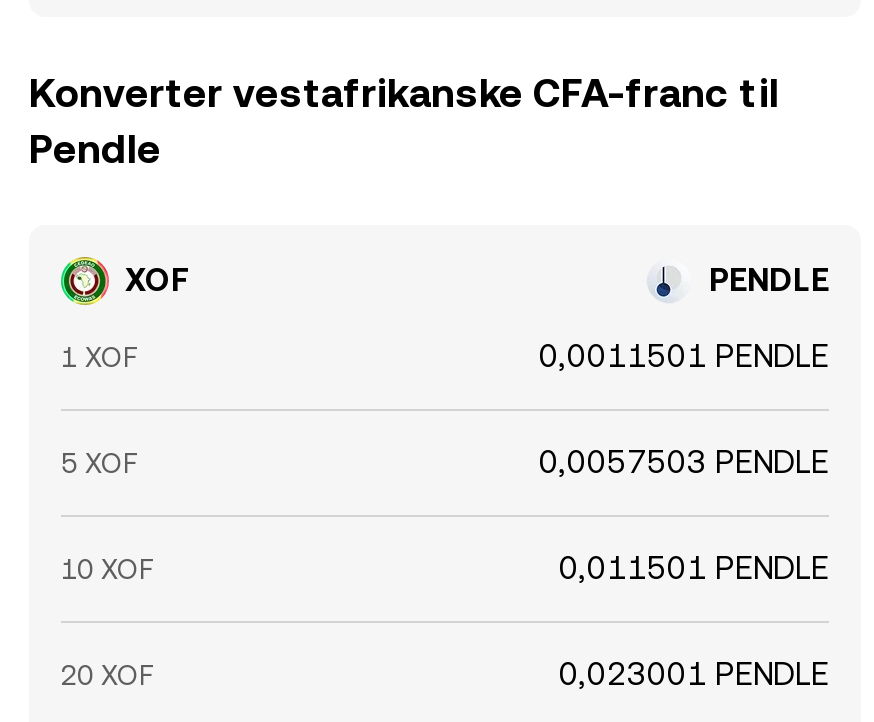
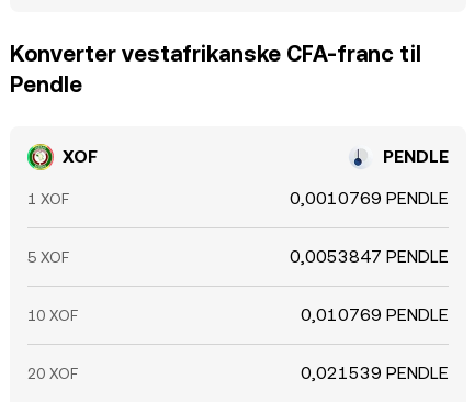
- 0,0011501 PENDLE
+ 0,0010769 PENDLE

- 0,0057503 PENDLE
+ 0,0053847 PENDLE

- 0,011501 PENDLE
+ 0,010769 PENDLE

- 0,023001 PENDLE
+ 0,021539 PENDLE
